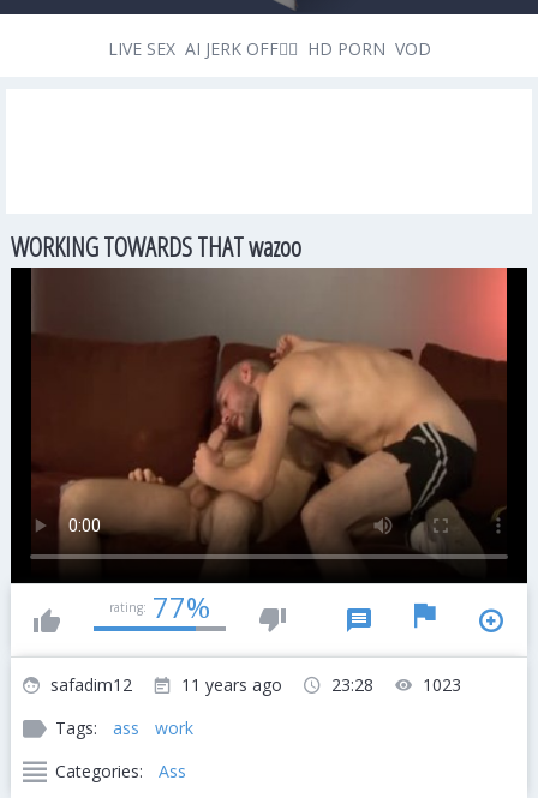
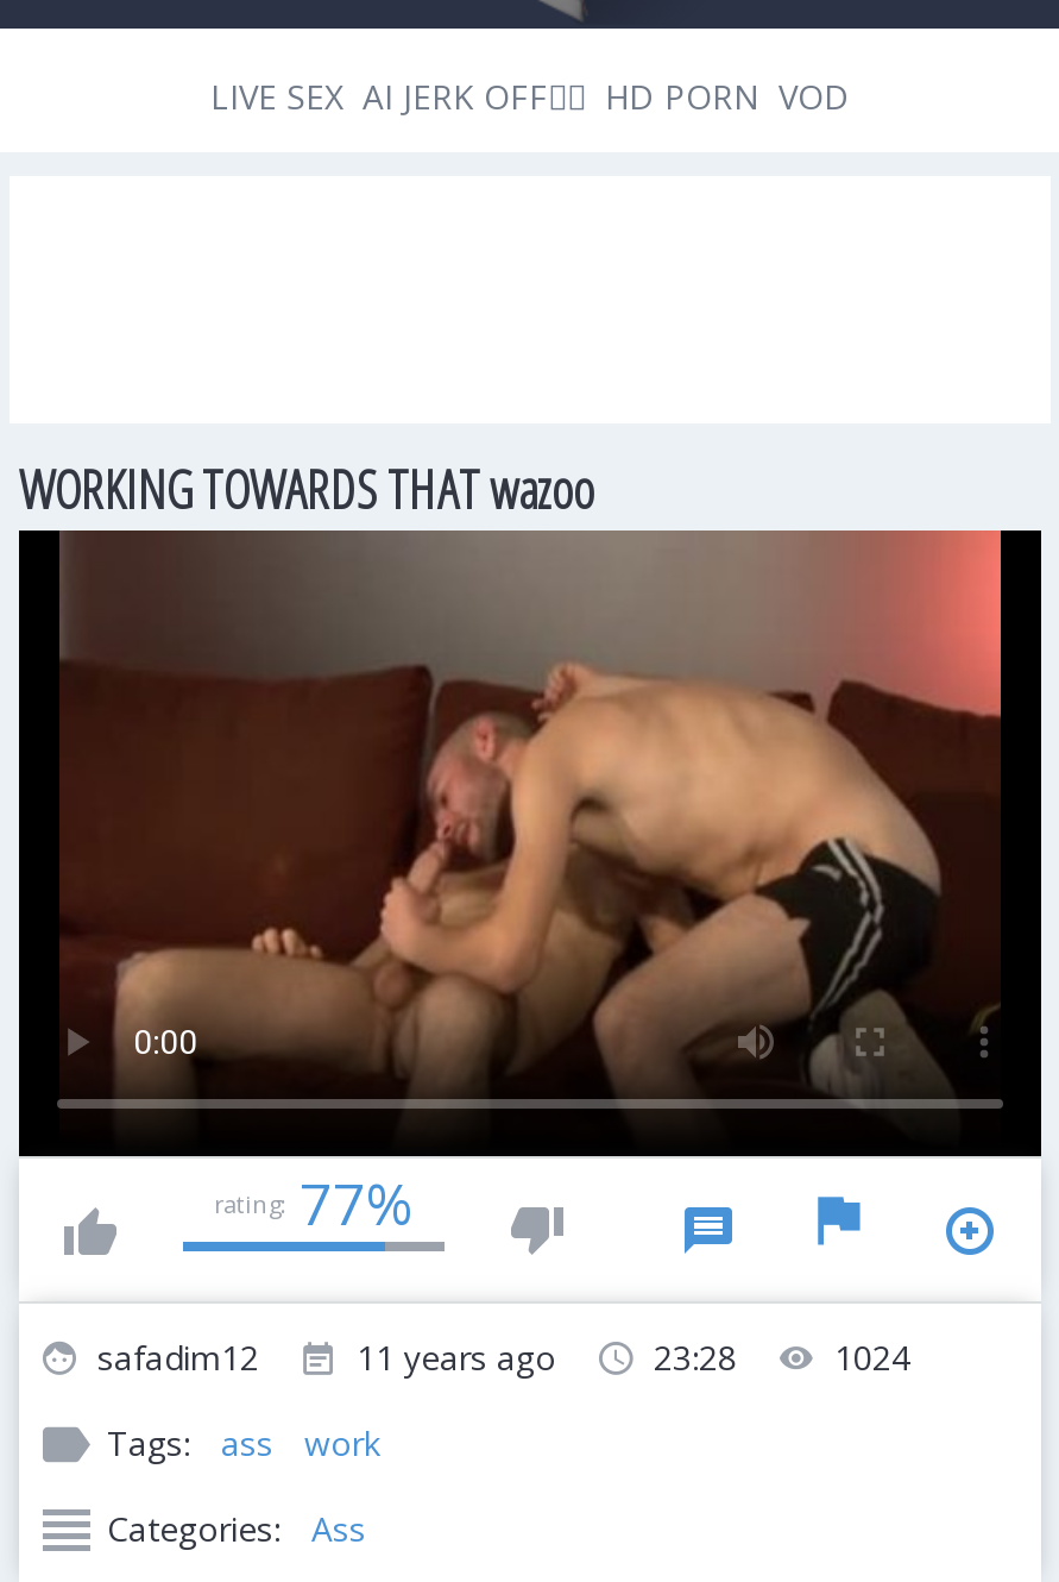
- 1023
+ 1024
